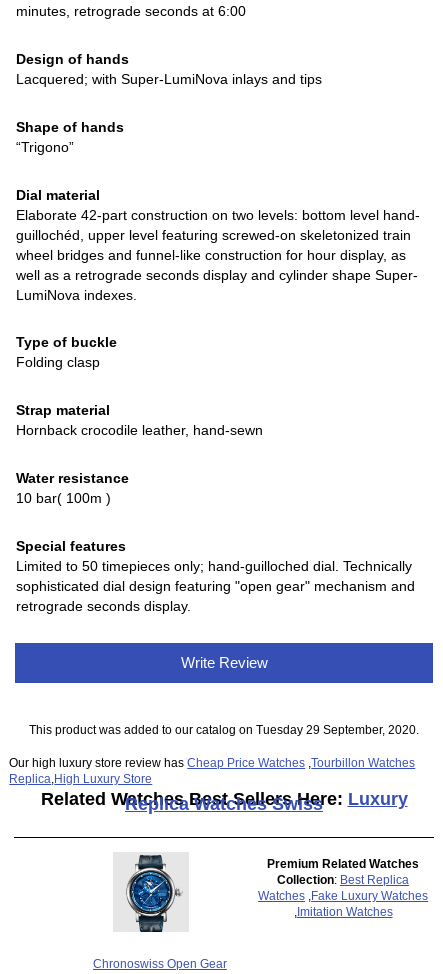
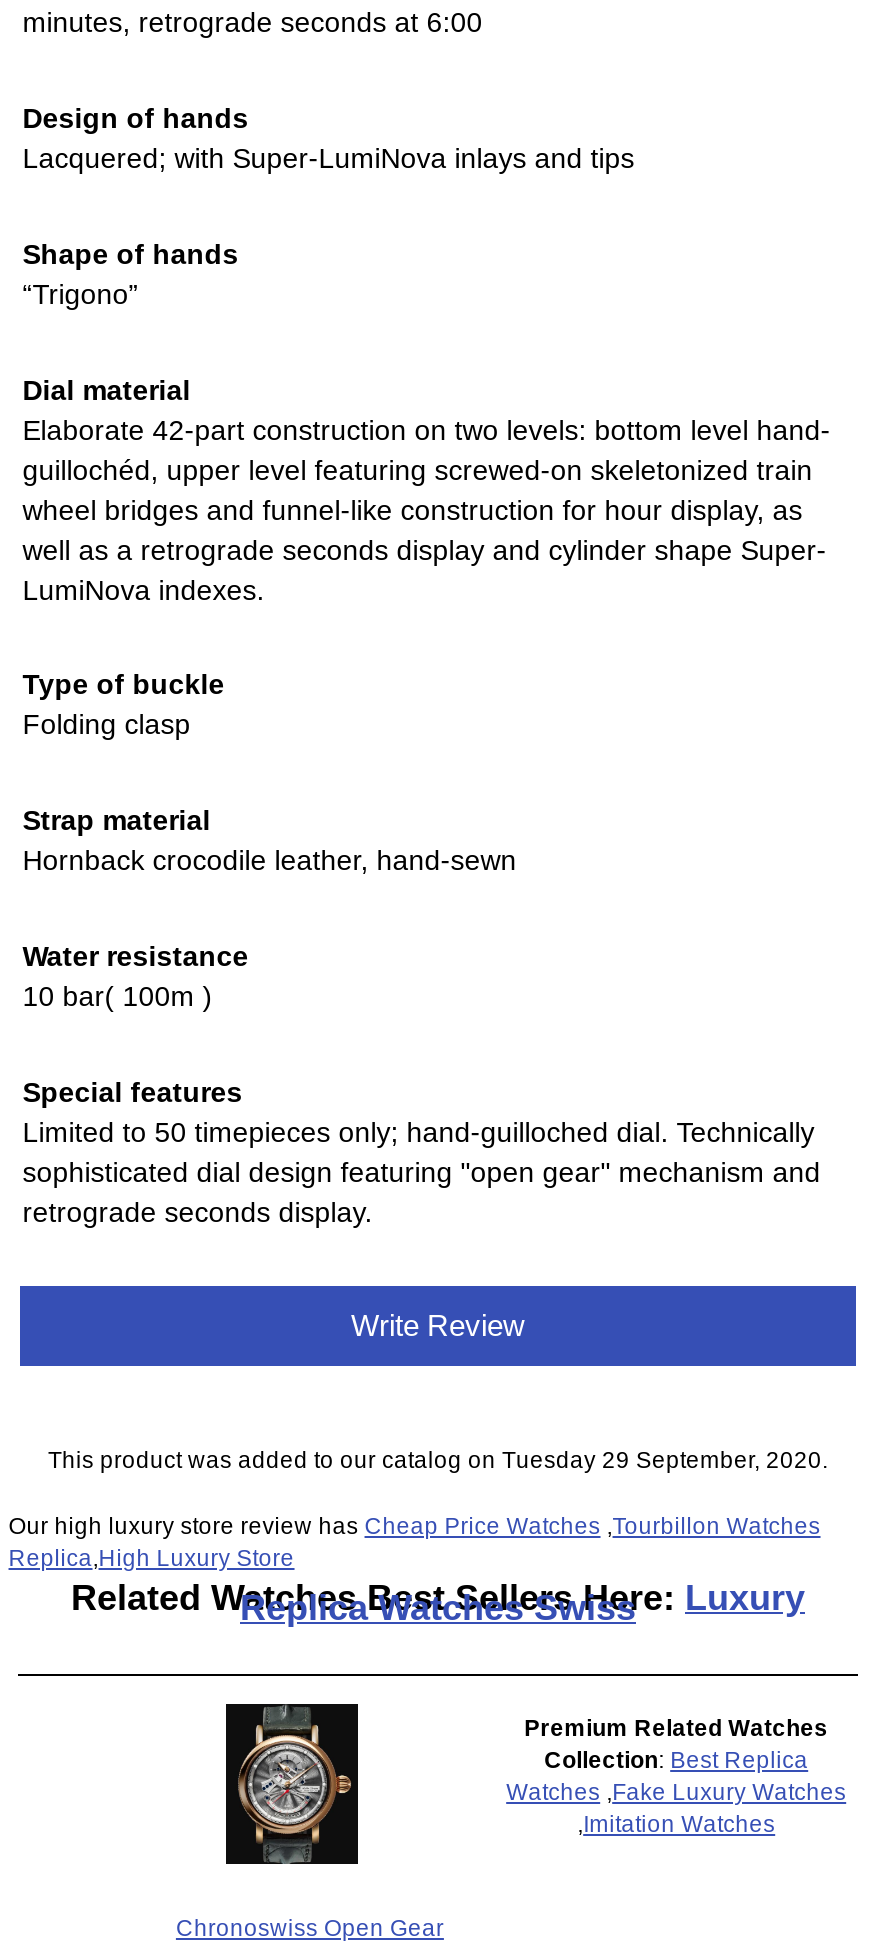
- [image]
+ [image]
